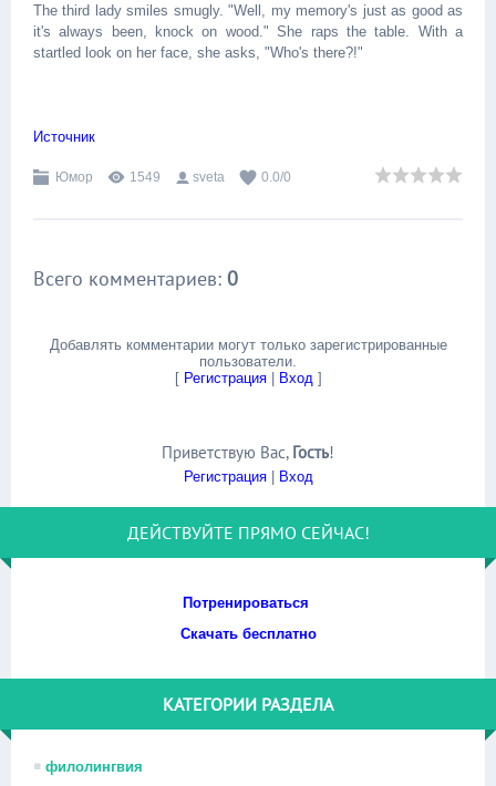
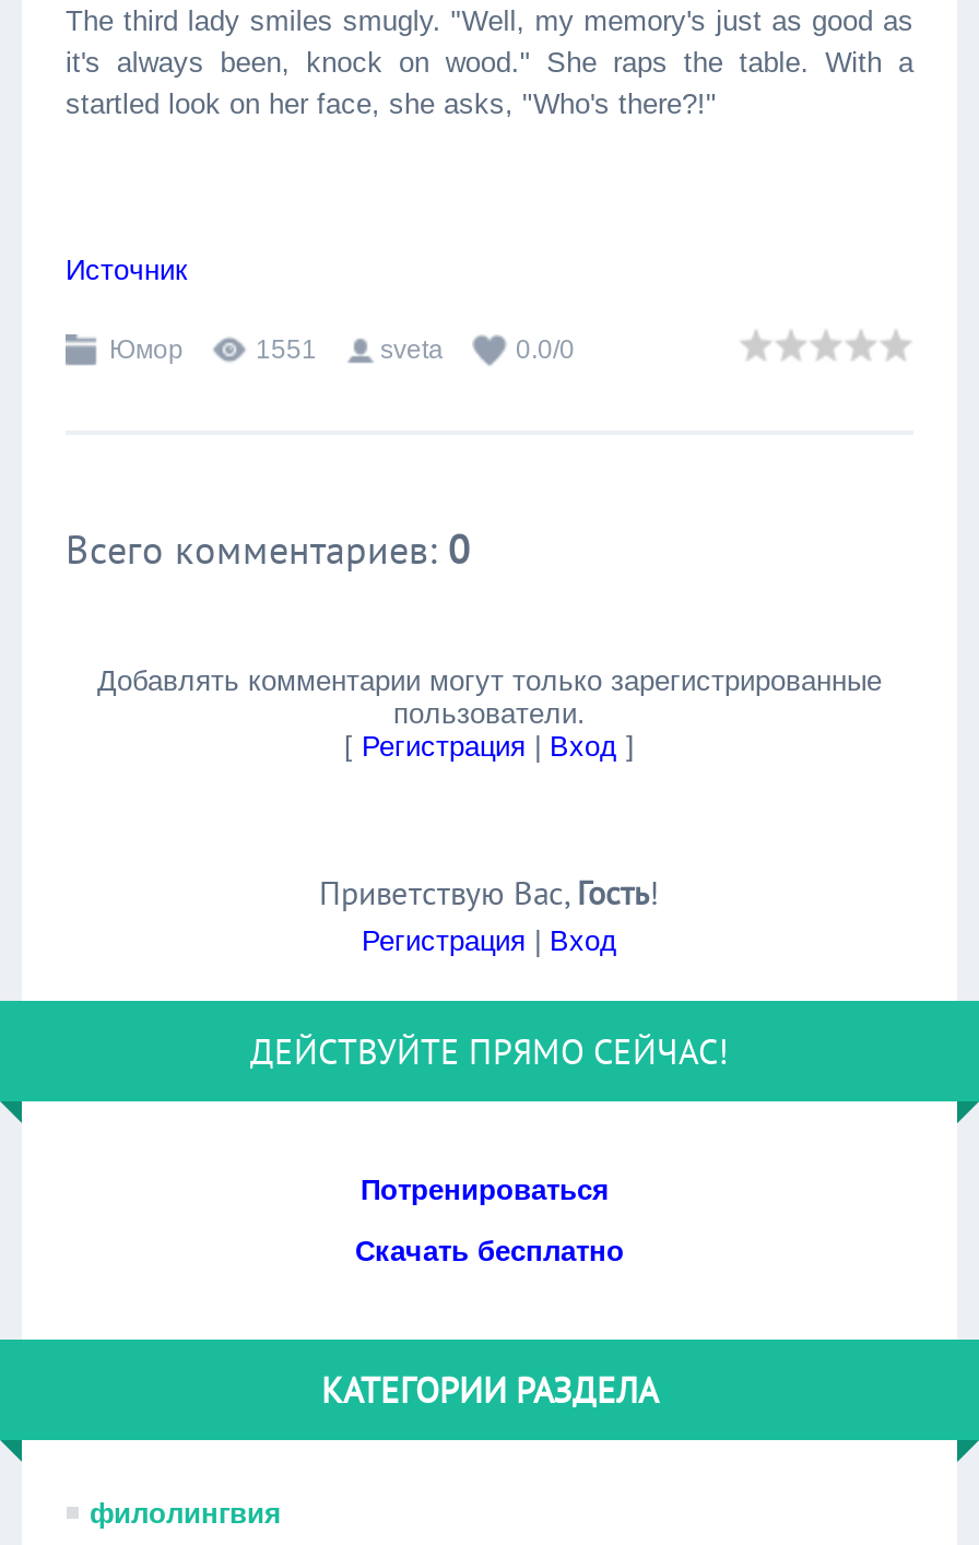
- 1549
+ 1551
